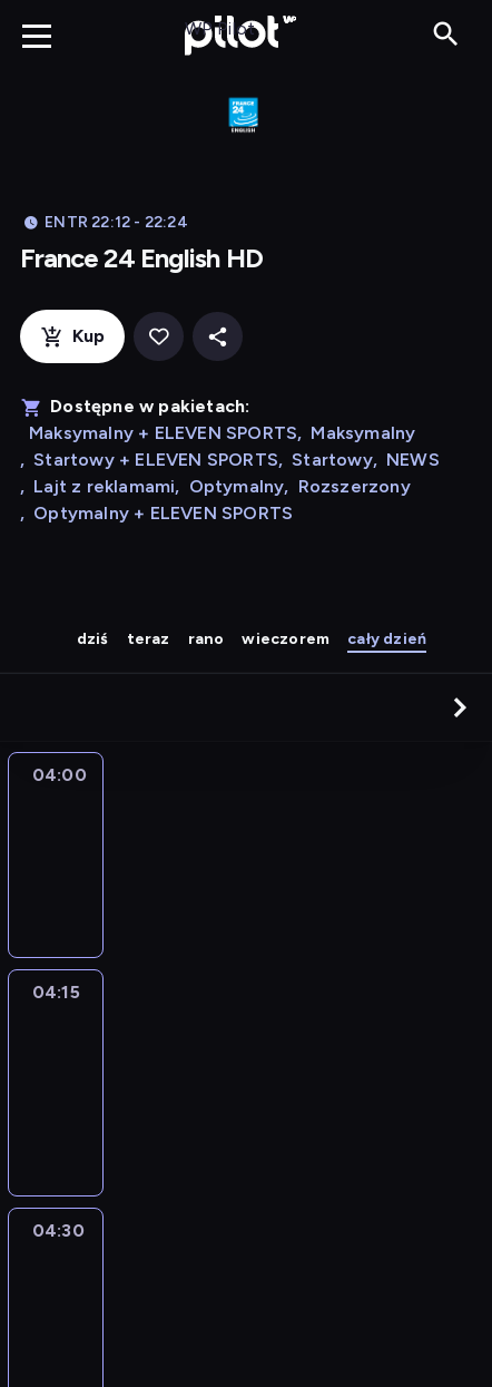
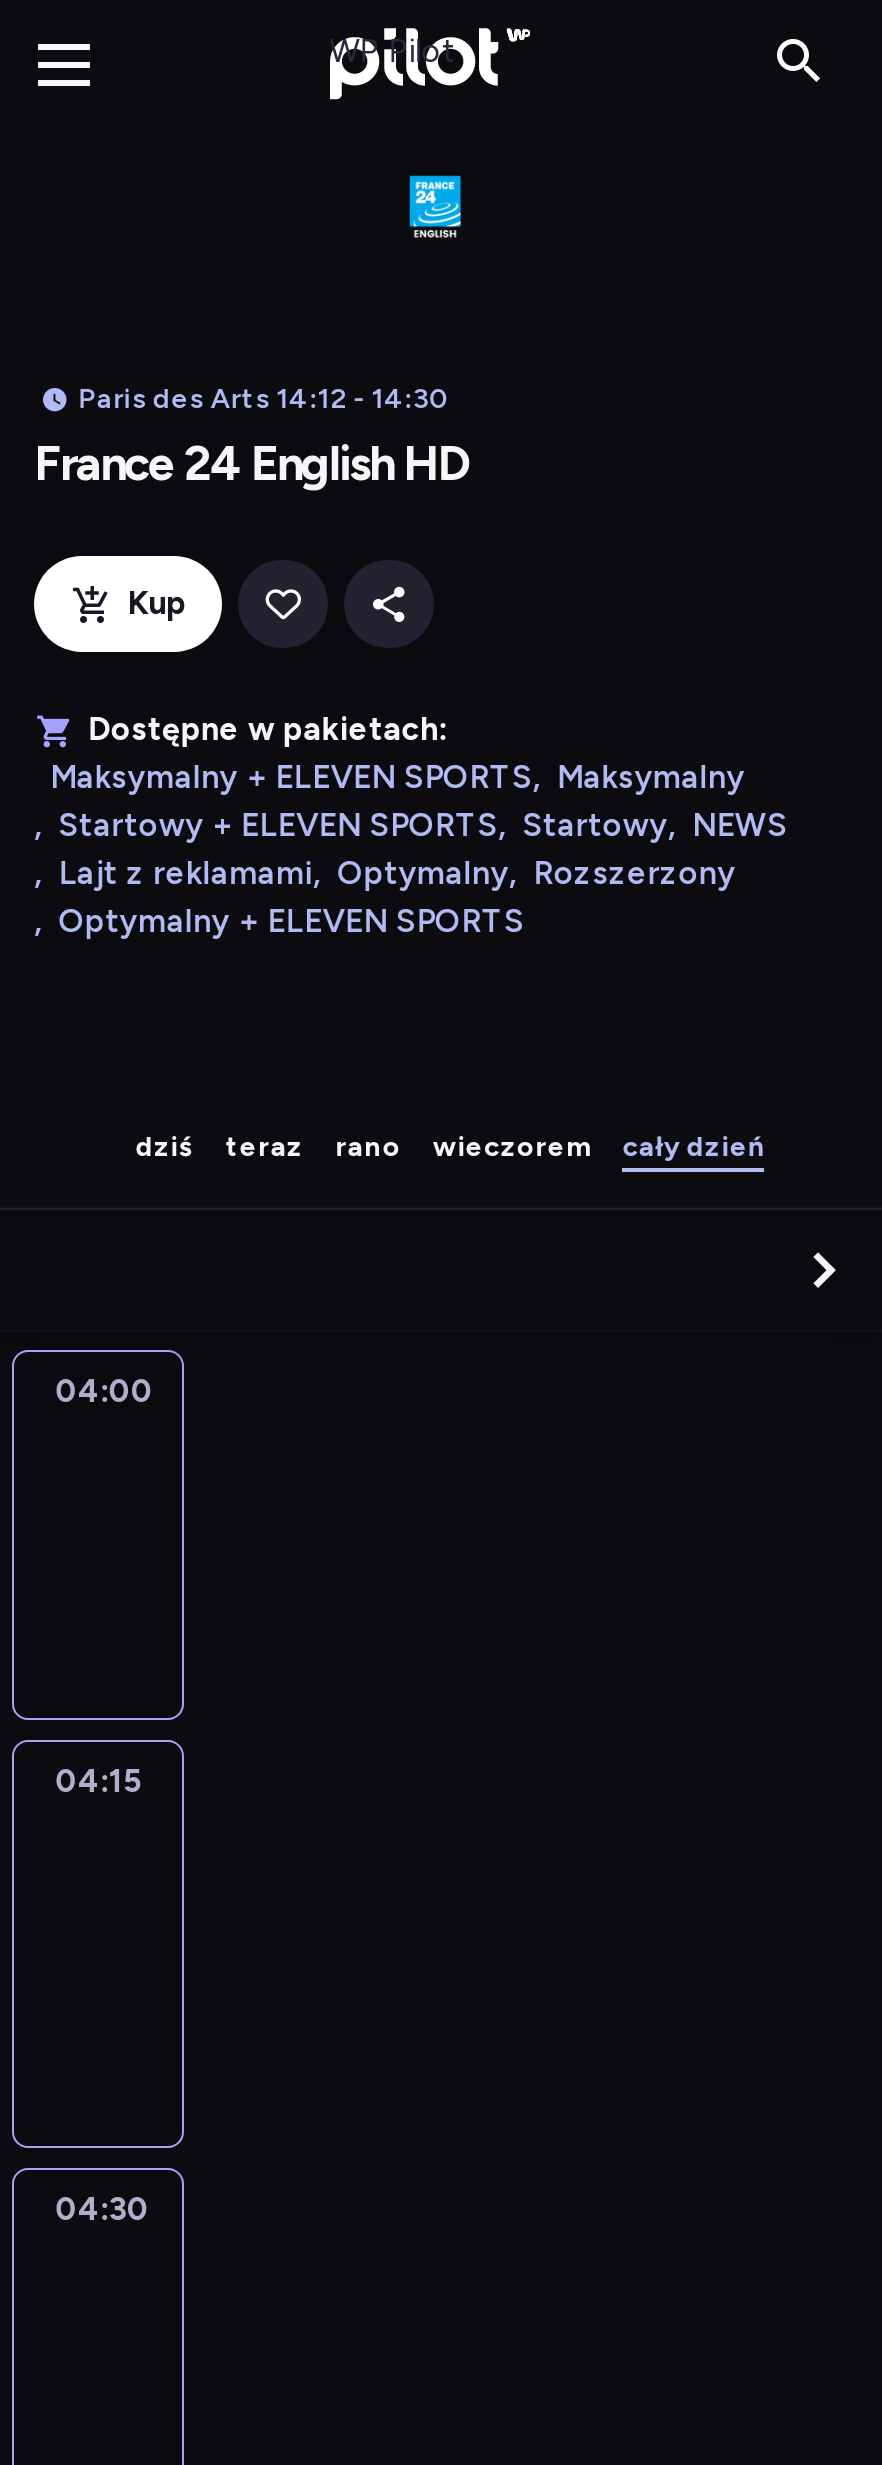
- ENTR 22:12 - 22:24
+ Paris des Arts 14:12 - 14:30
